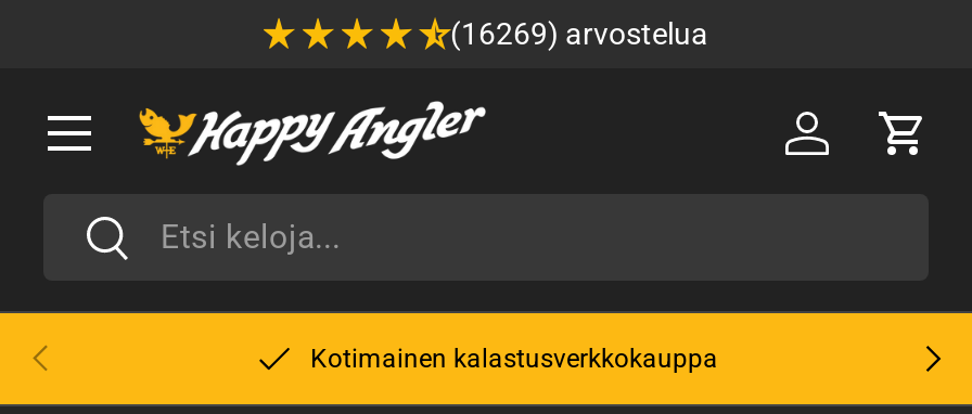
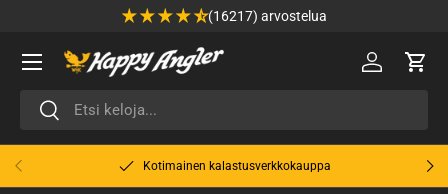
- (16269) arvostelua
+ (16217) arvostelua
